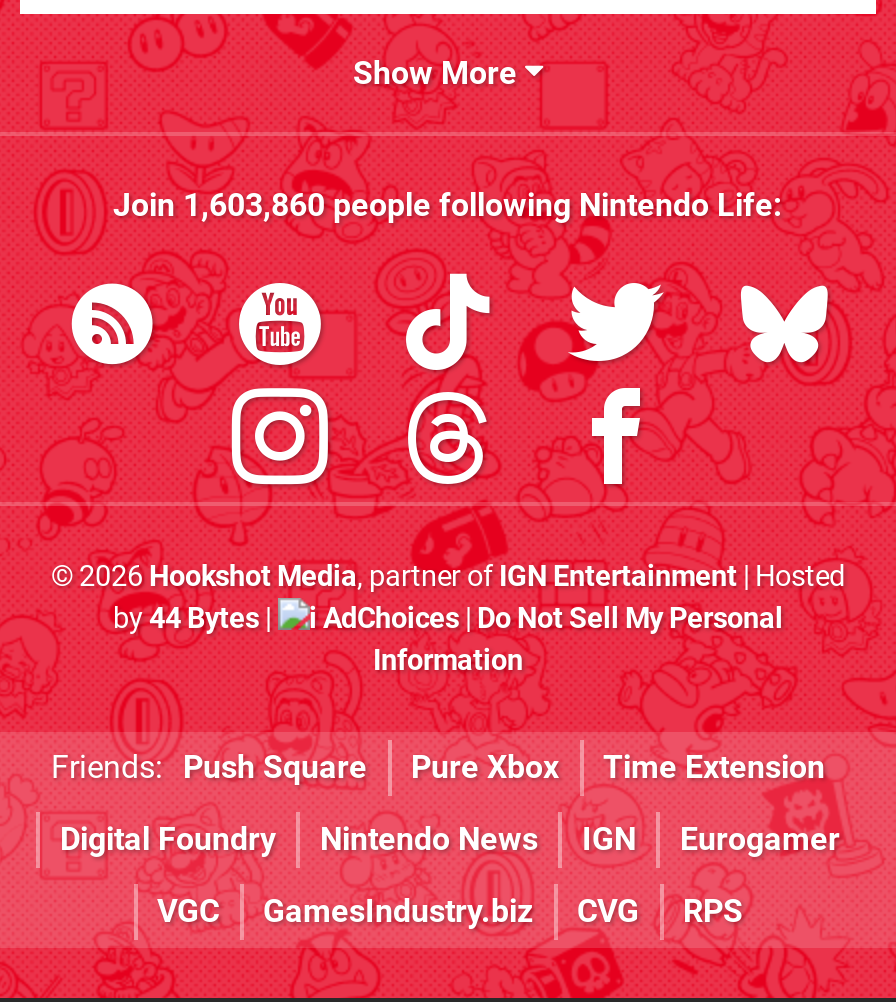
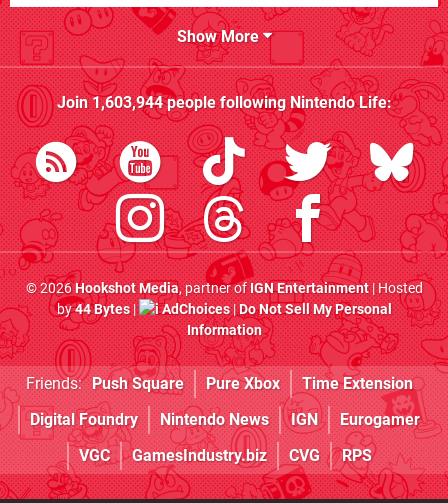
- Join 1,603,860 people following Nintendo Life:
+ Join 1,603,944 people following Nintendo Life:
